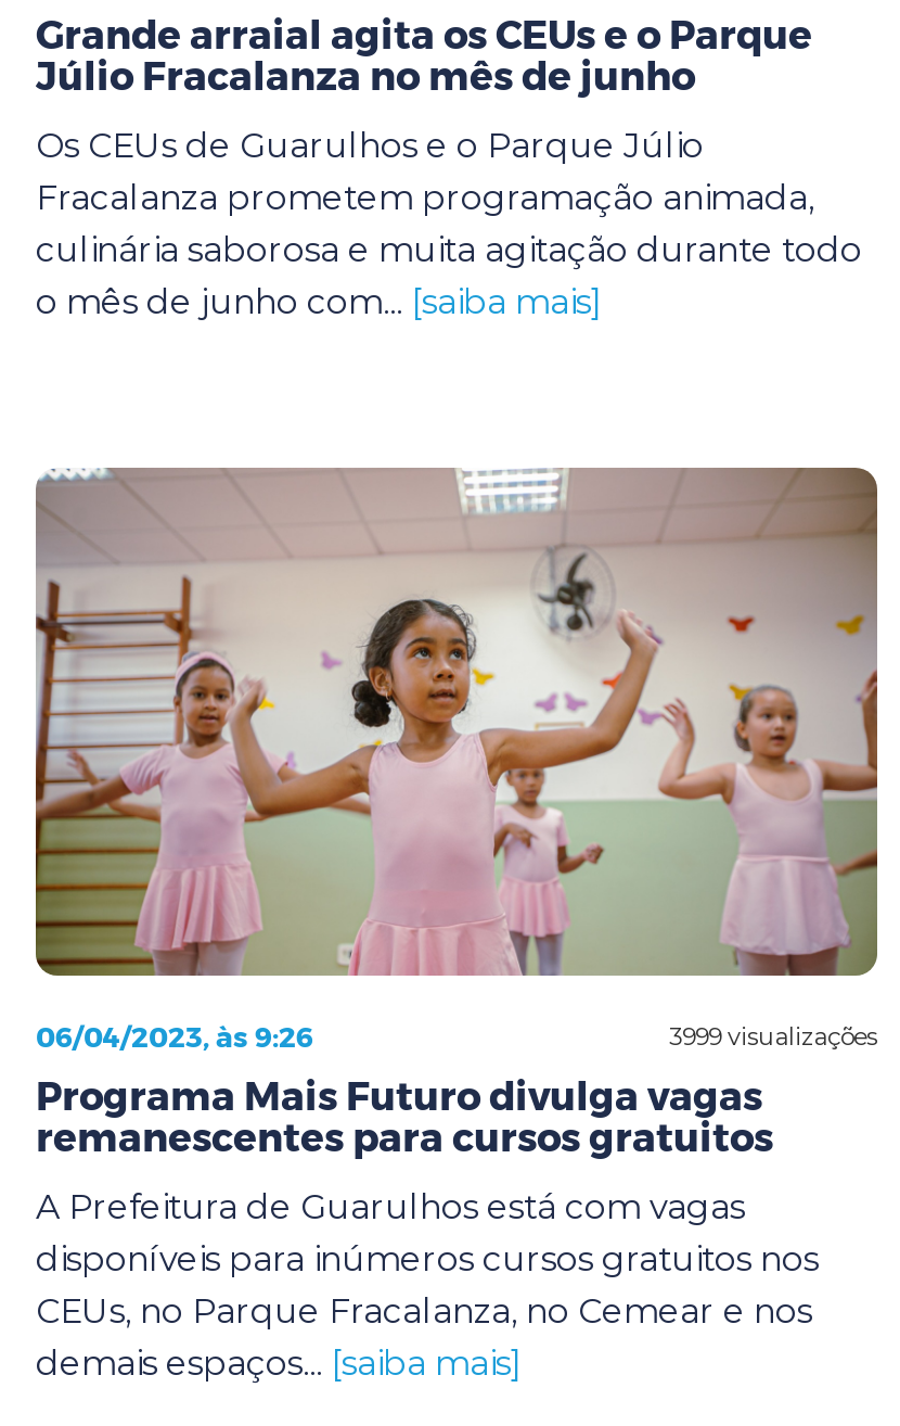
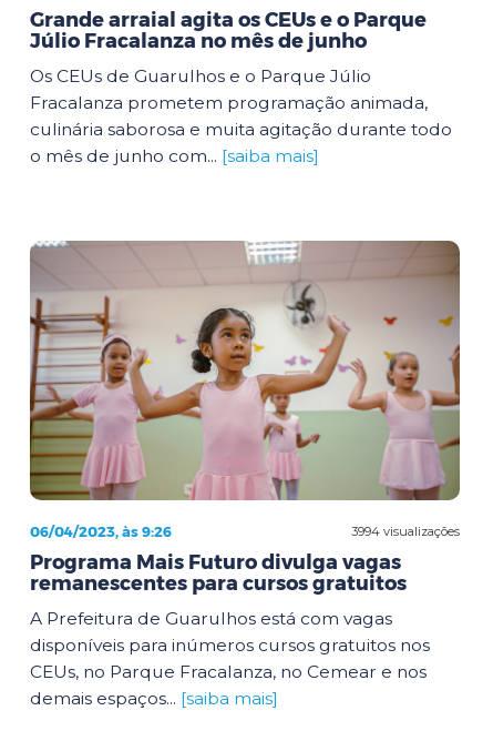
- 3999 visualizações
+ 3994 visualizações
